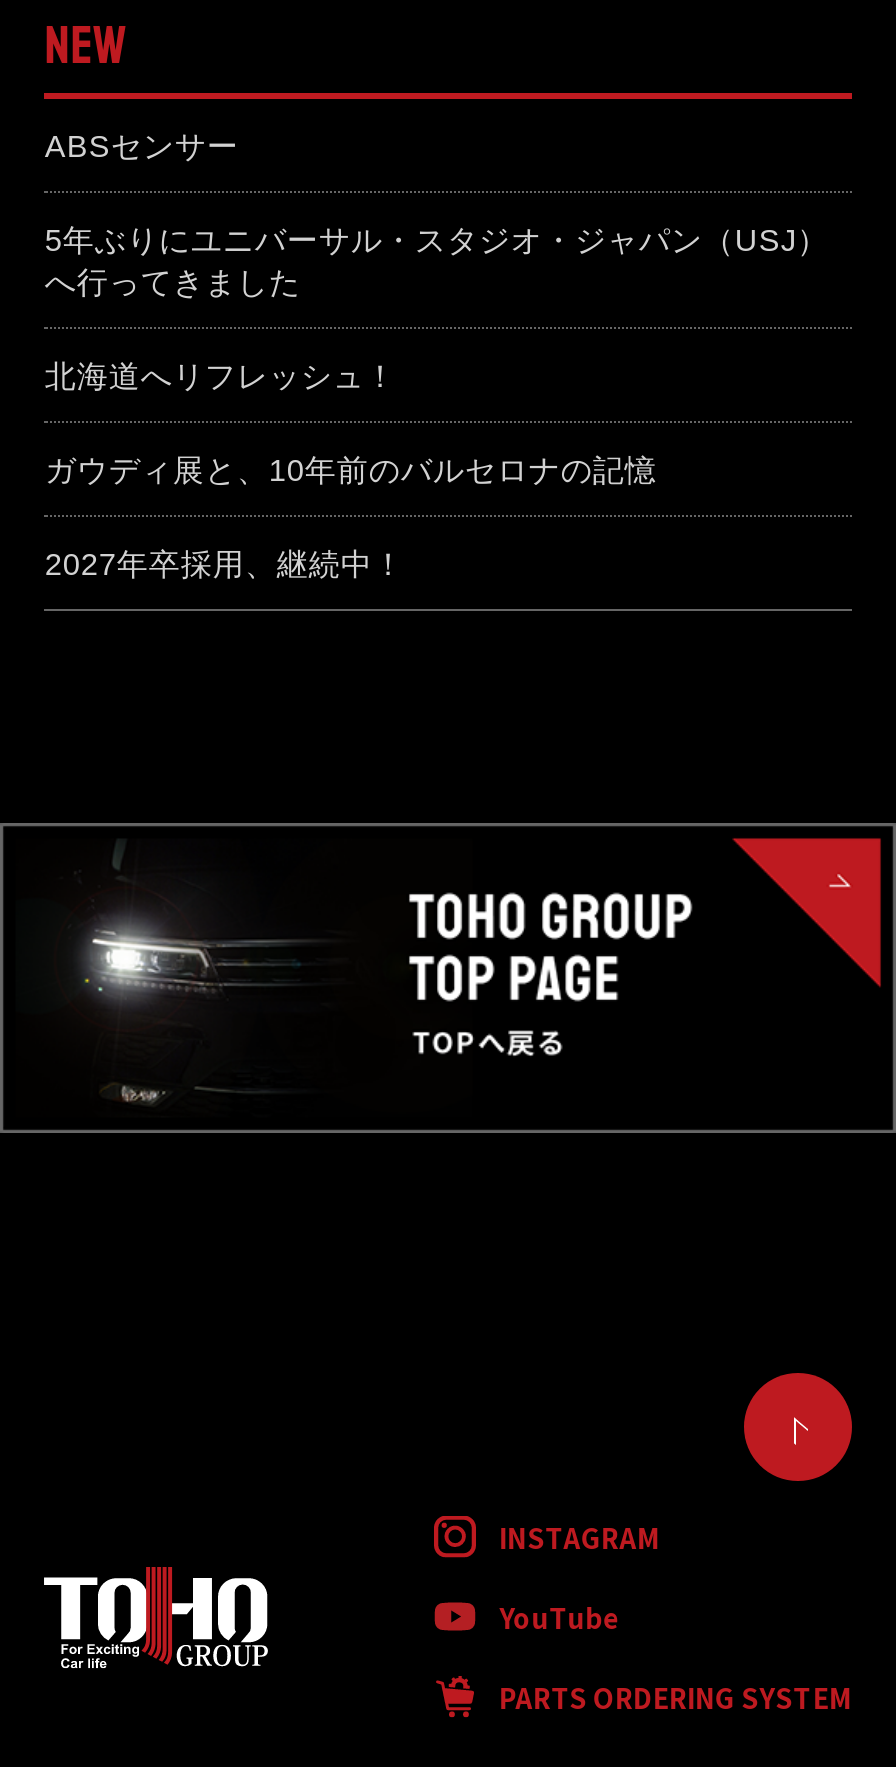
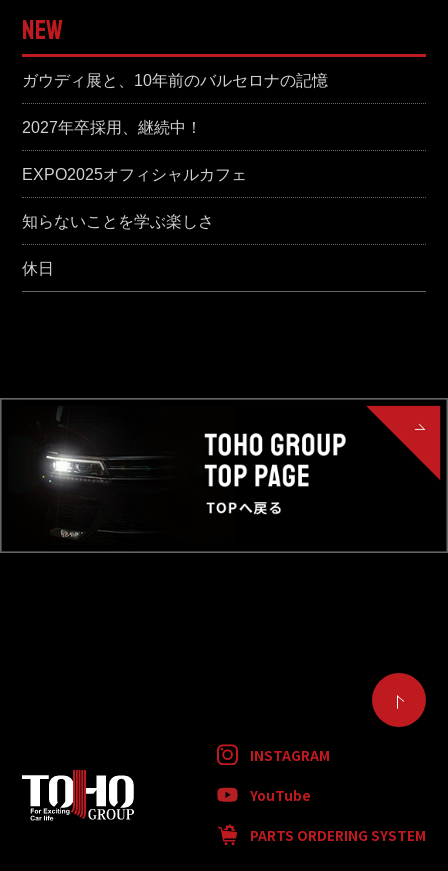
- ABSセンサー
- 5年ぶりにユニバーサル・スタジオ・ジャパン（USJ）
- へ行ってきました
- 北海道へリフレッシュ！

moved up: ガウディ展と、10年前のバルセロナの記憶 | 2027年卒採用、継続中！

+ EXPO2025オフィシャルカフェ
+ 知らないことを学ぶ楽しさ
+ 休日
